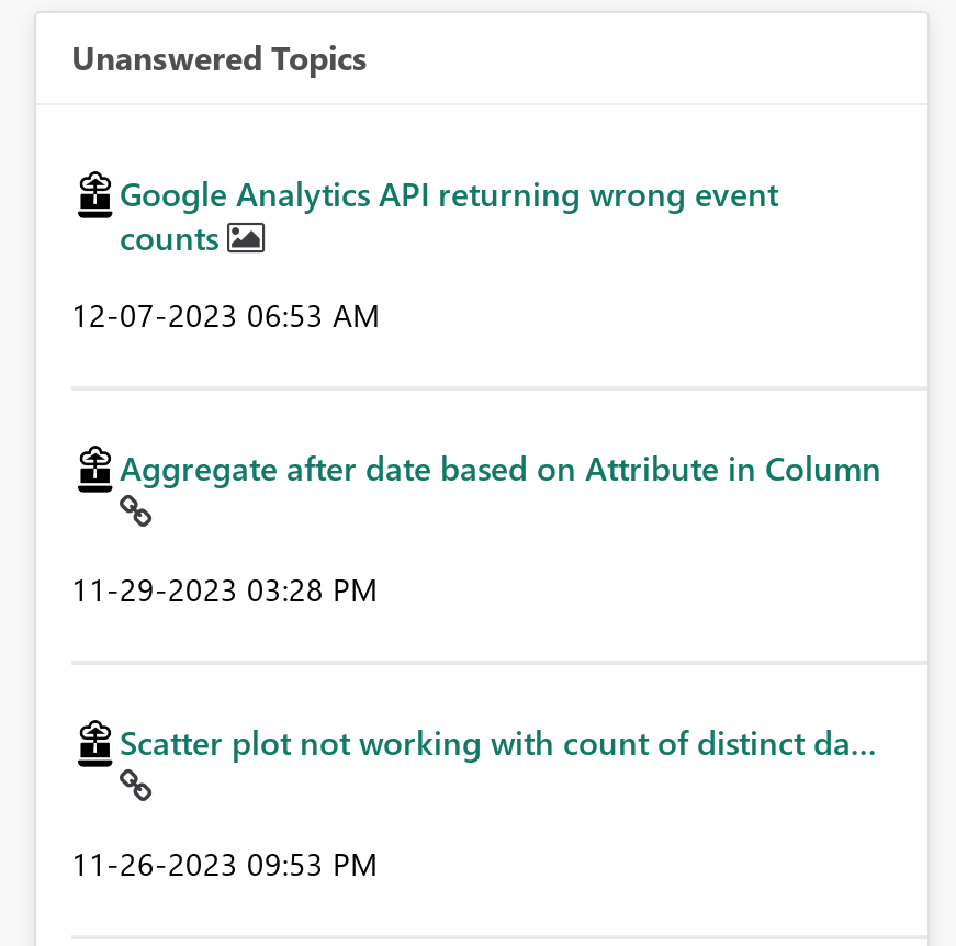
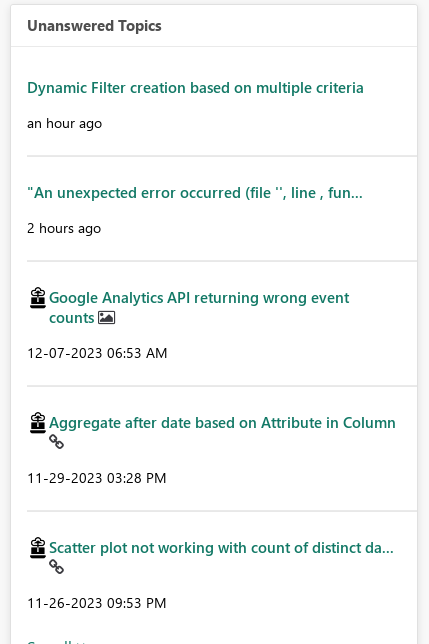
+ Dynamic Filter creation based on multiple criteria
+ an hour ago
+ "An unexpected error occurred (file '', line , fun...
+ 2 hours ago
